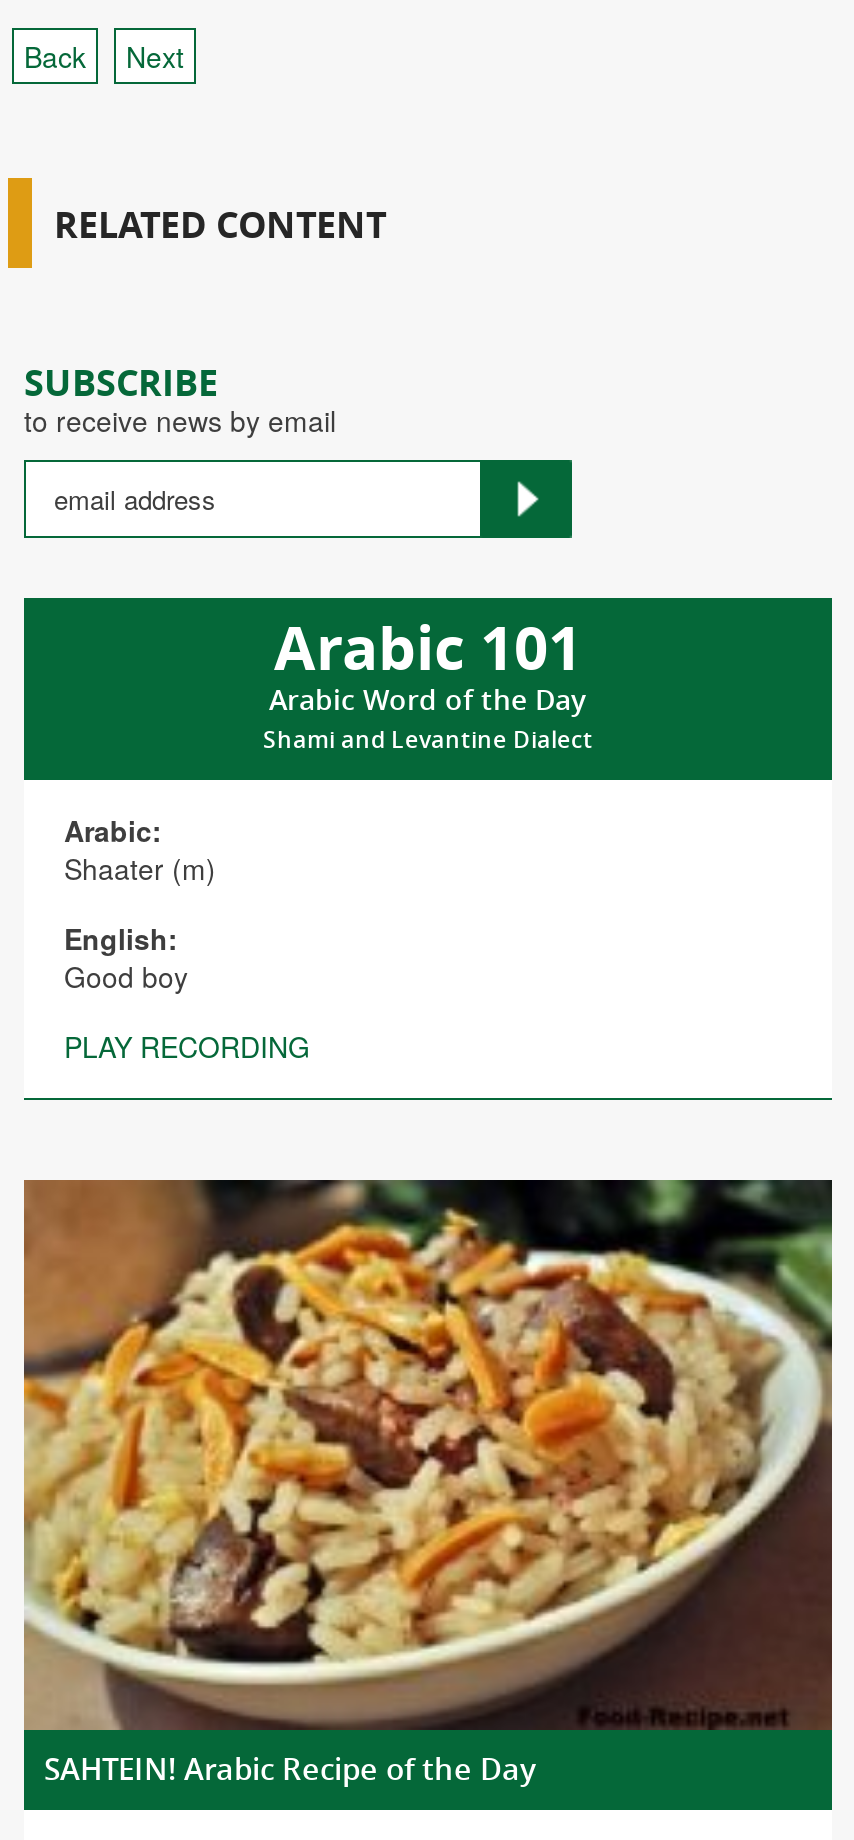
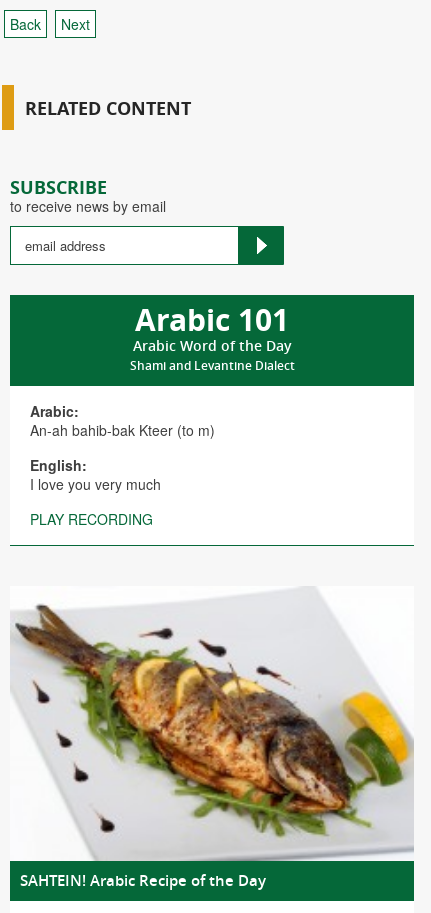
- Shaater (m)
+ An-ah bahib-bak Kteer (to m)

- Good boy
+ I love you very much

- [image]
+ [image]
